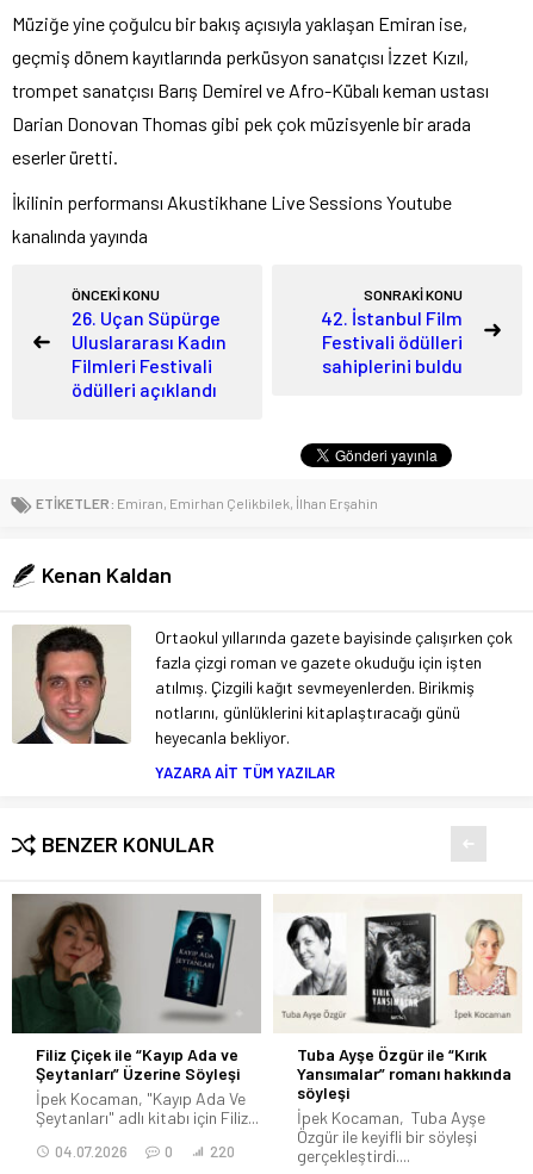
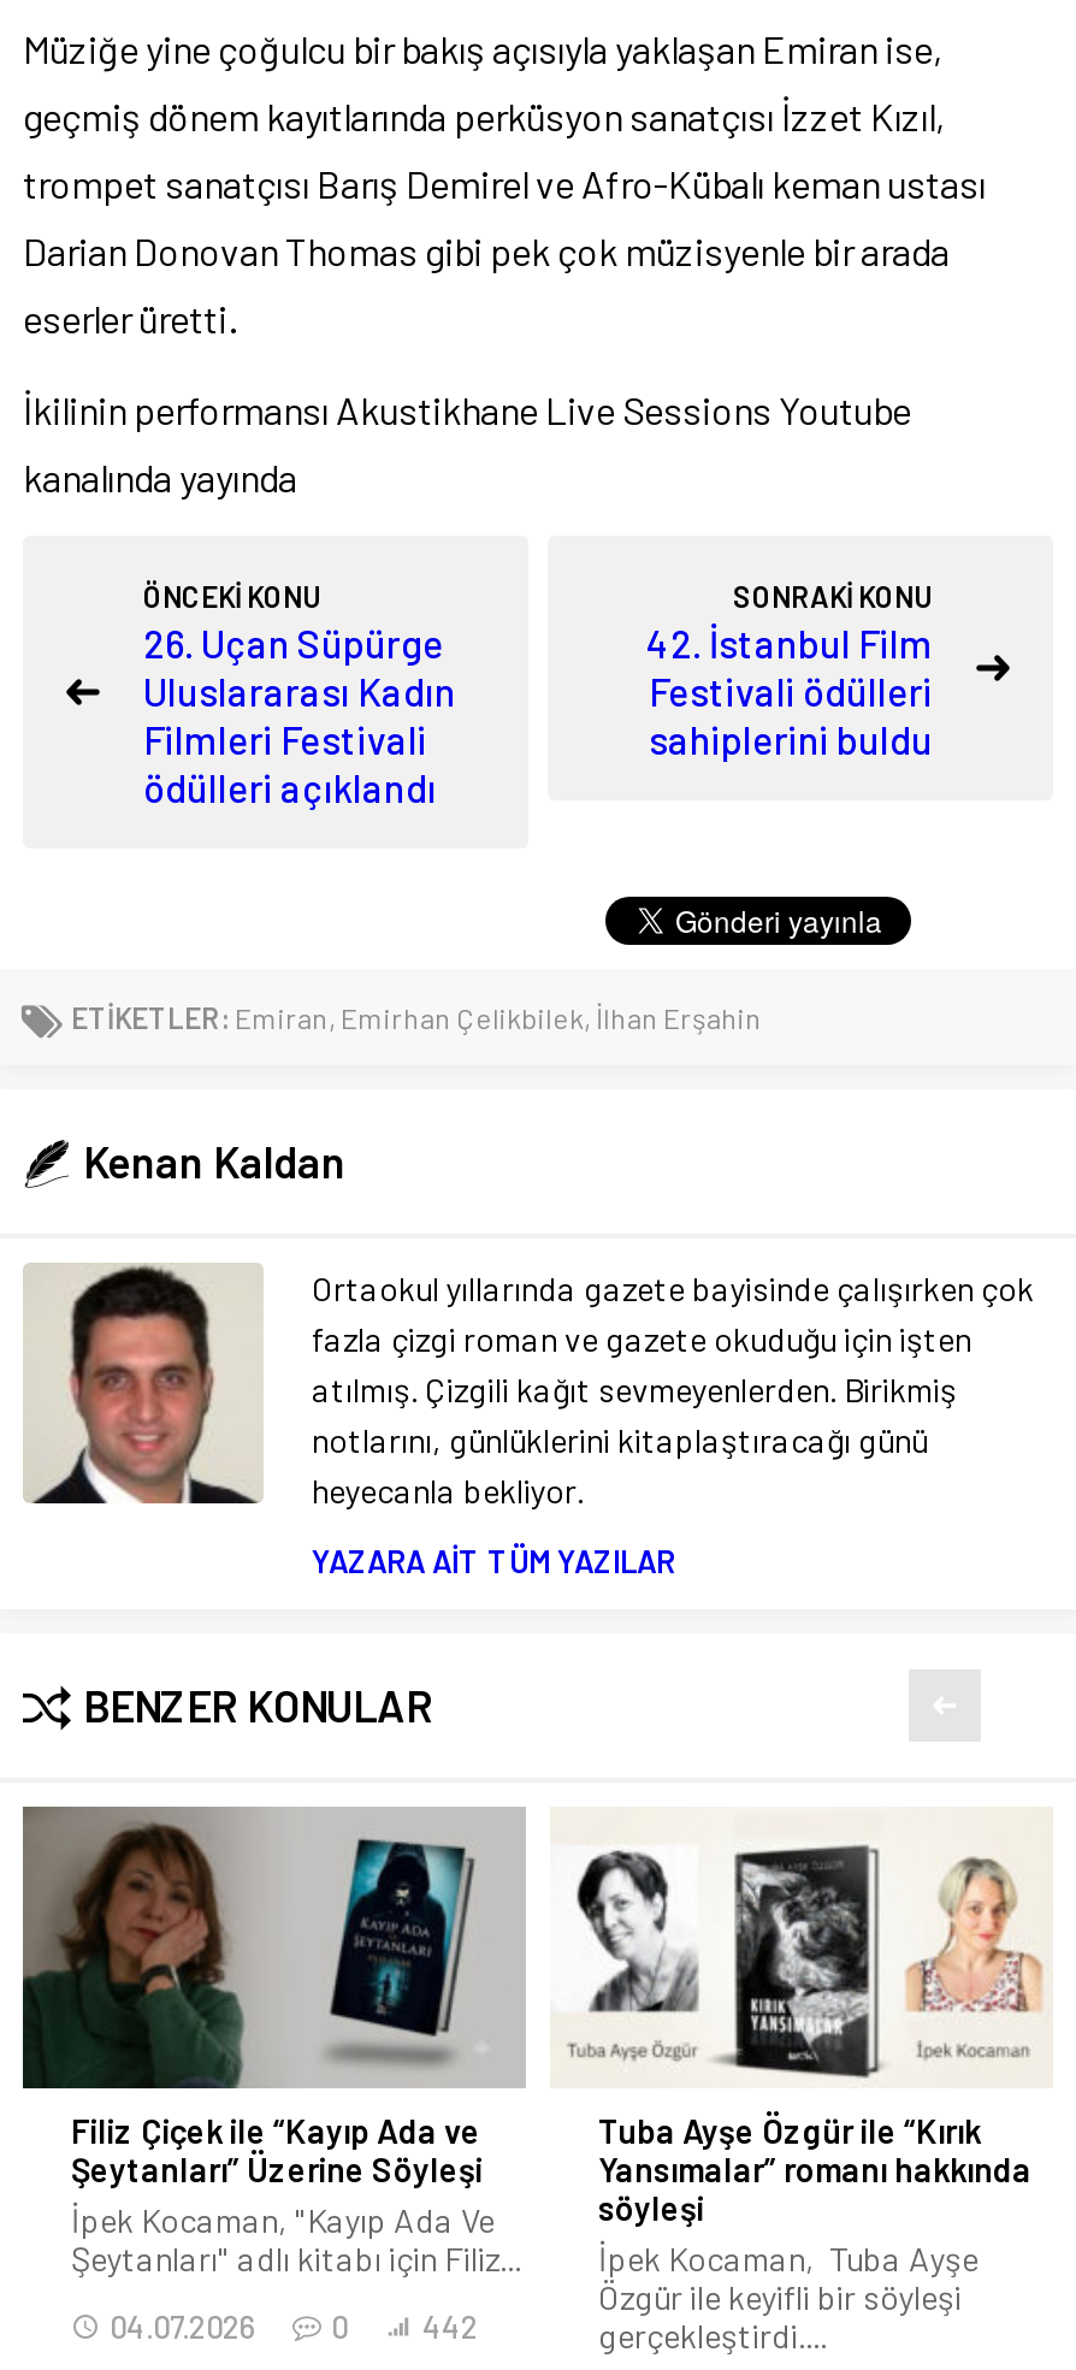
- 04.07.2026 0 220
+ 04.07.2026 0 442
